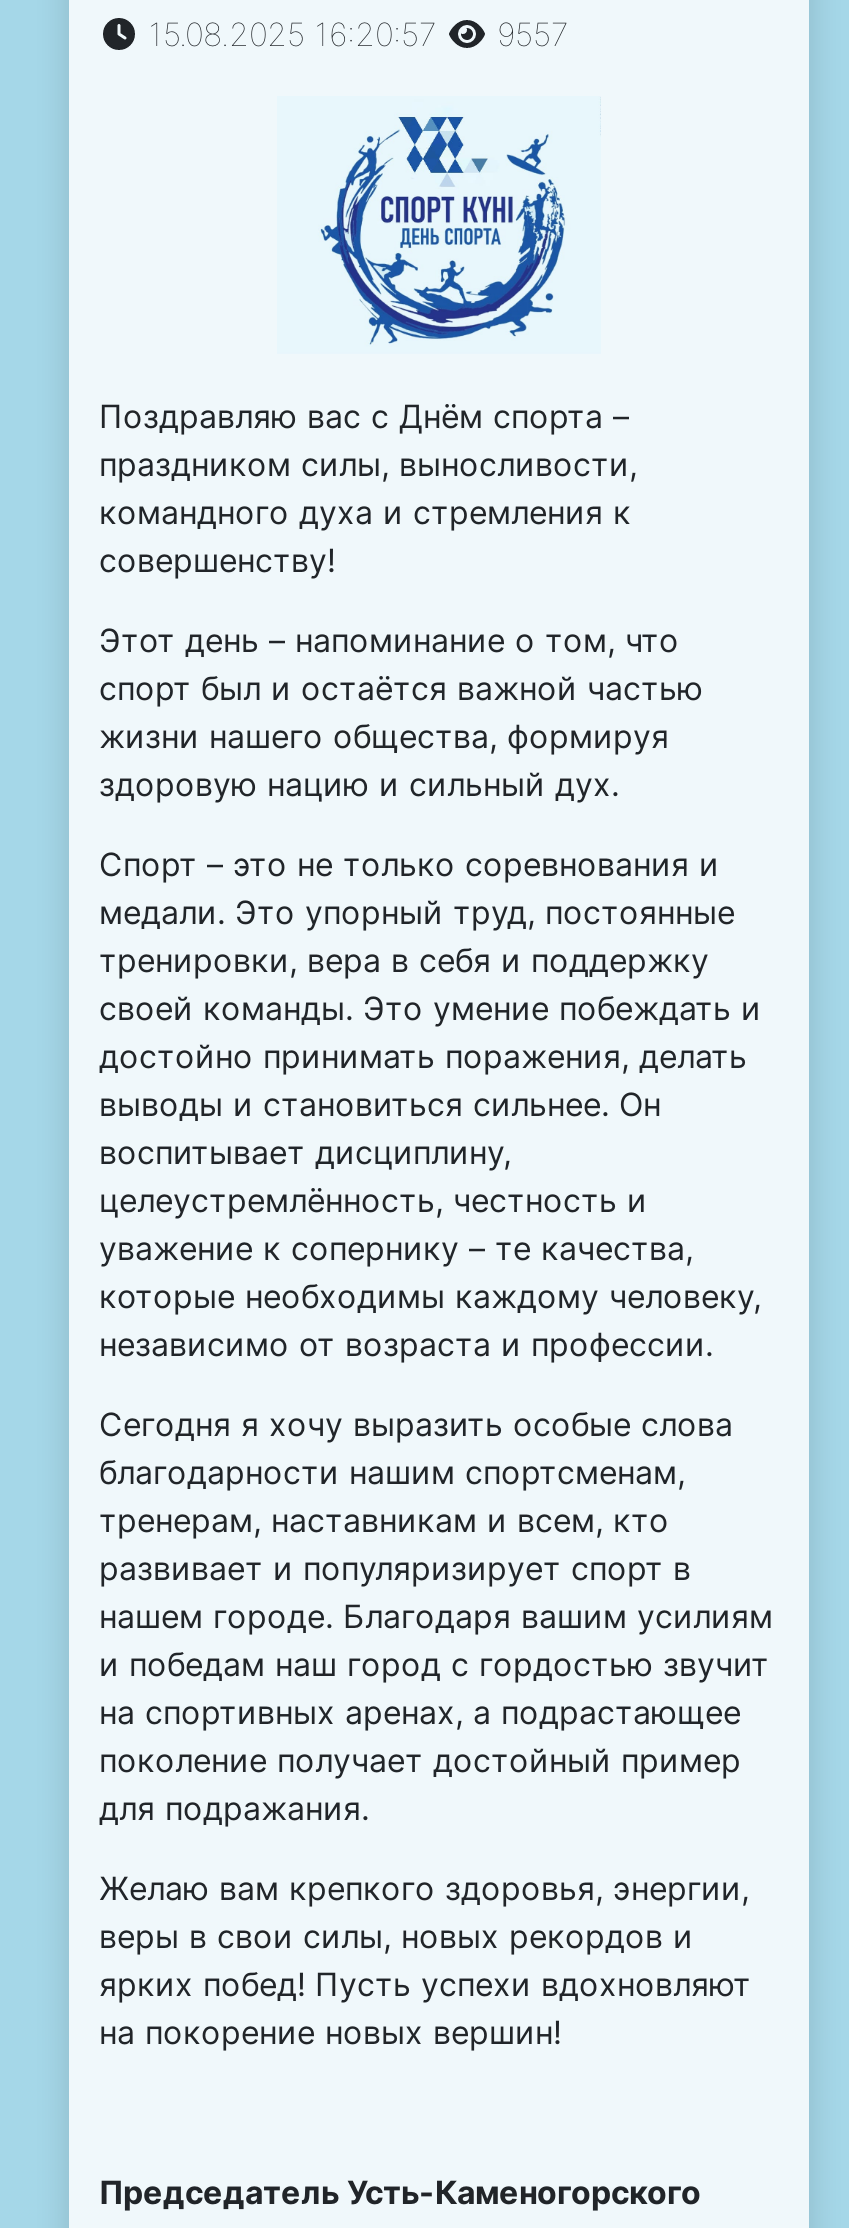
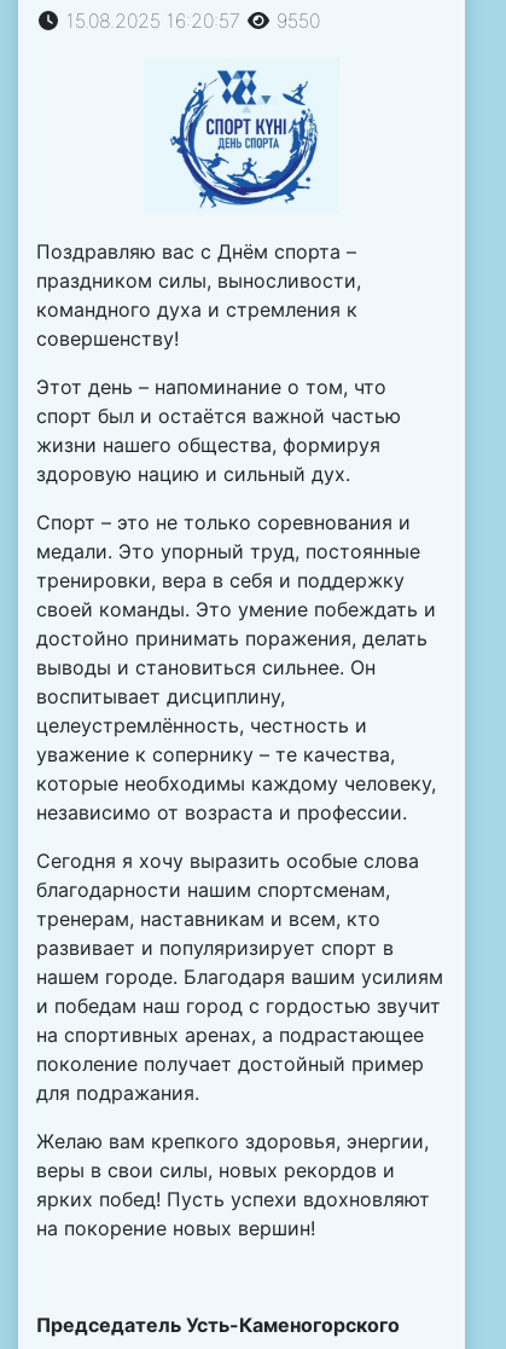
- 15.08.2025 16:20:57 9557
+ 15.08.2025 16:20:57 9550
